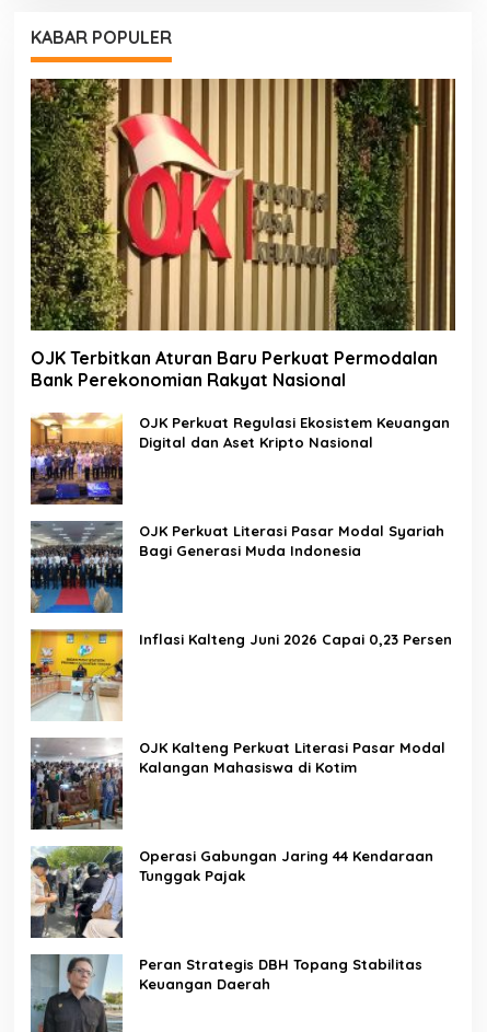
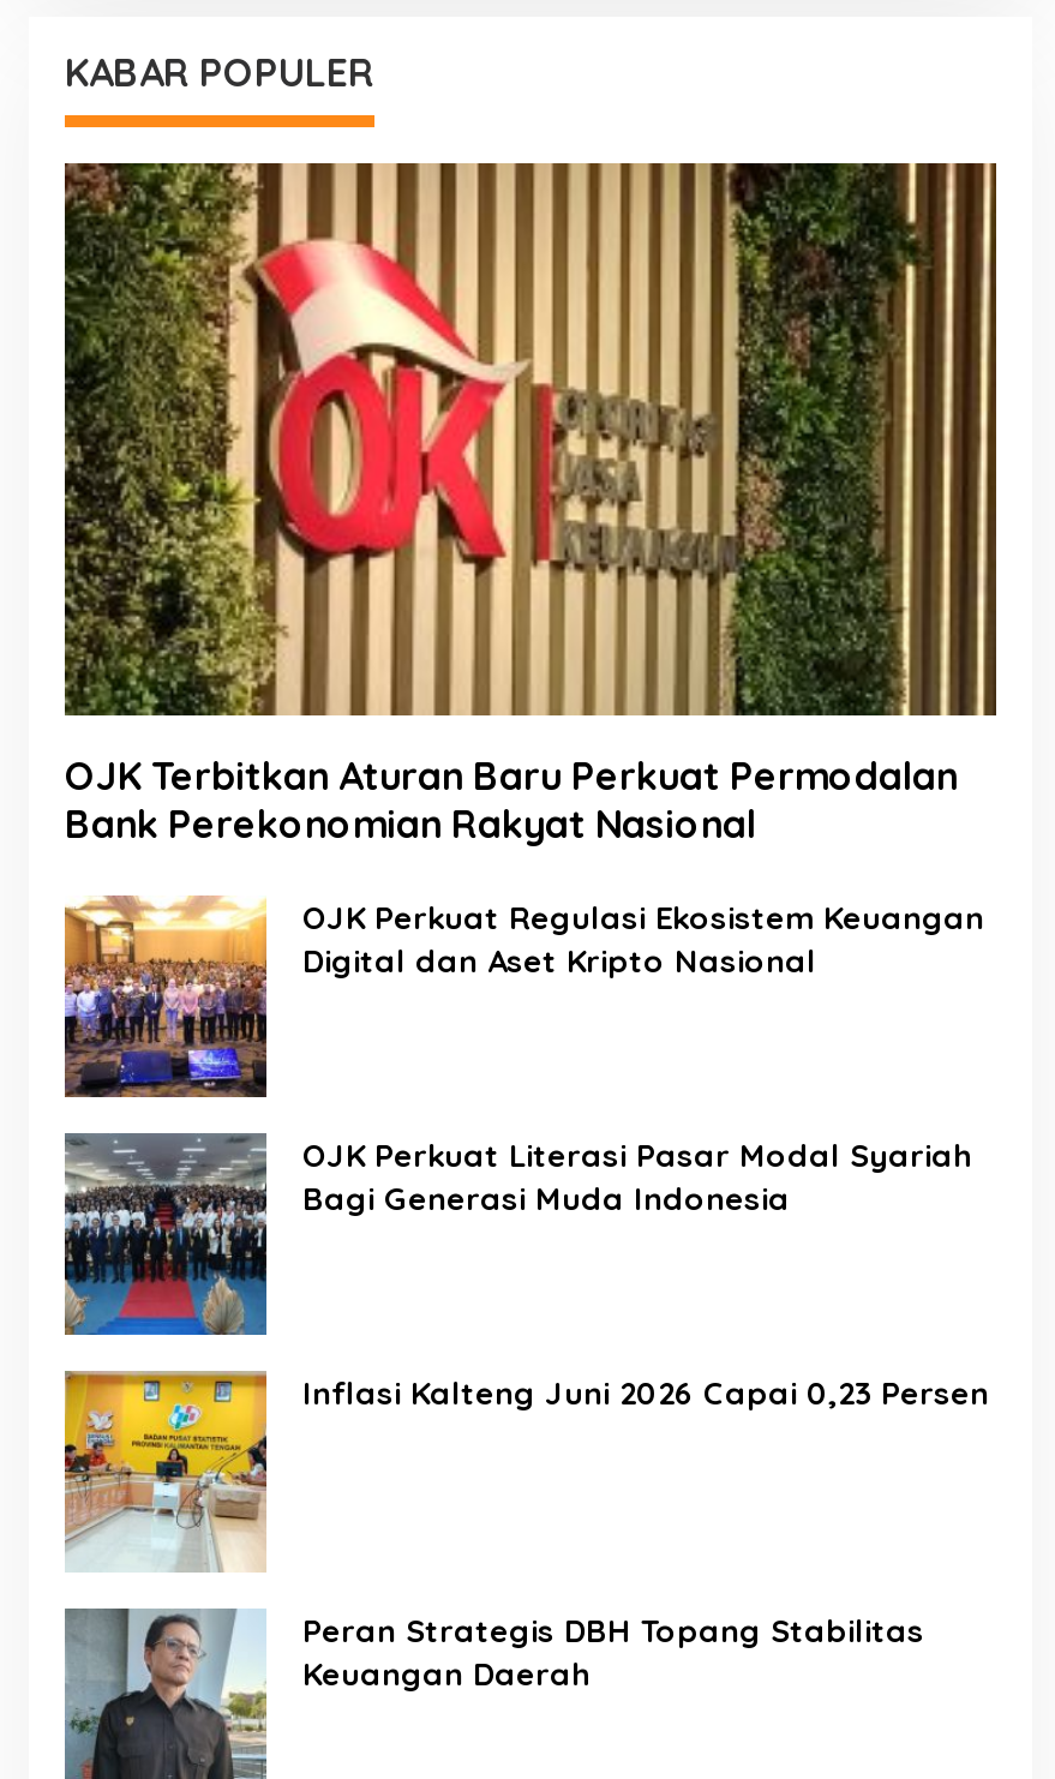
- [image]
- OJK Kalteng Perkuat Literasi Pasar Modal
- Kalangan Mahasiswa di Kotim

- [image]
- Operasi Gabungan Jaring 44 Kendaraan
- Tunggak Pajak
